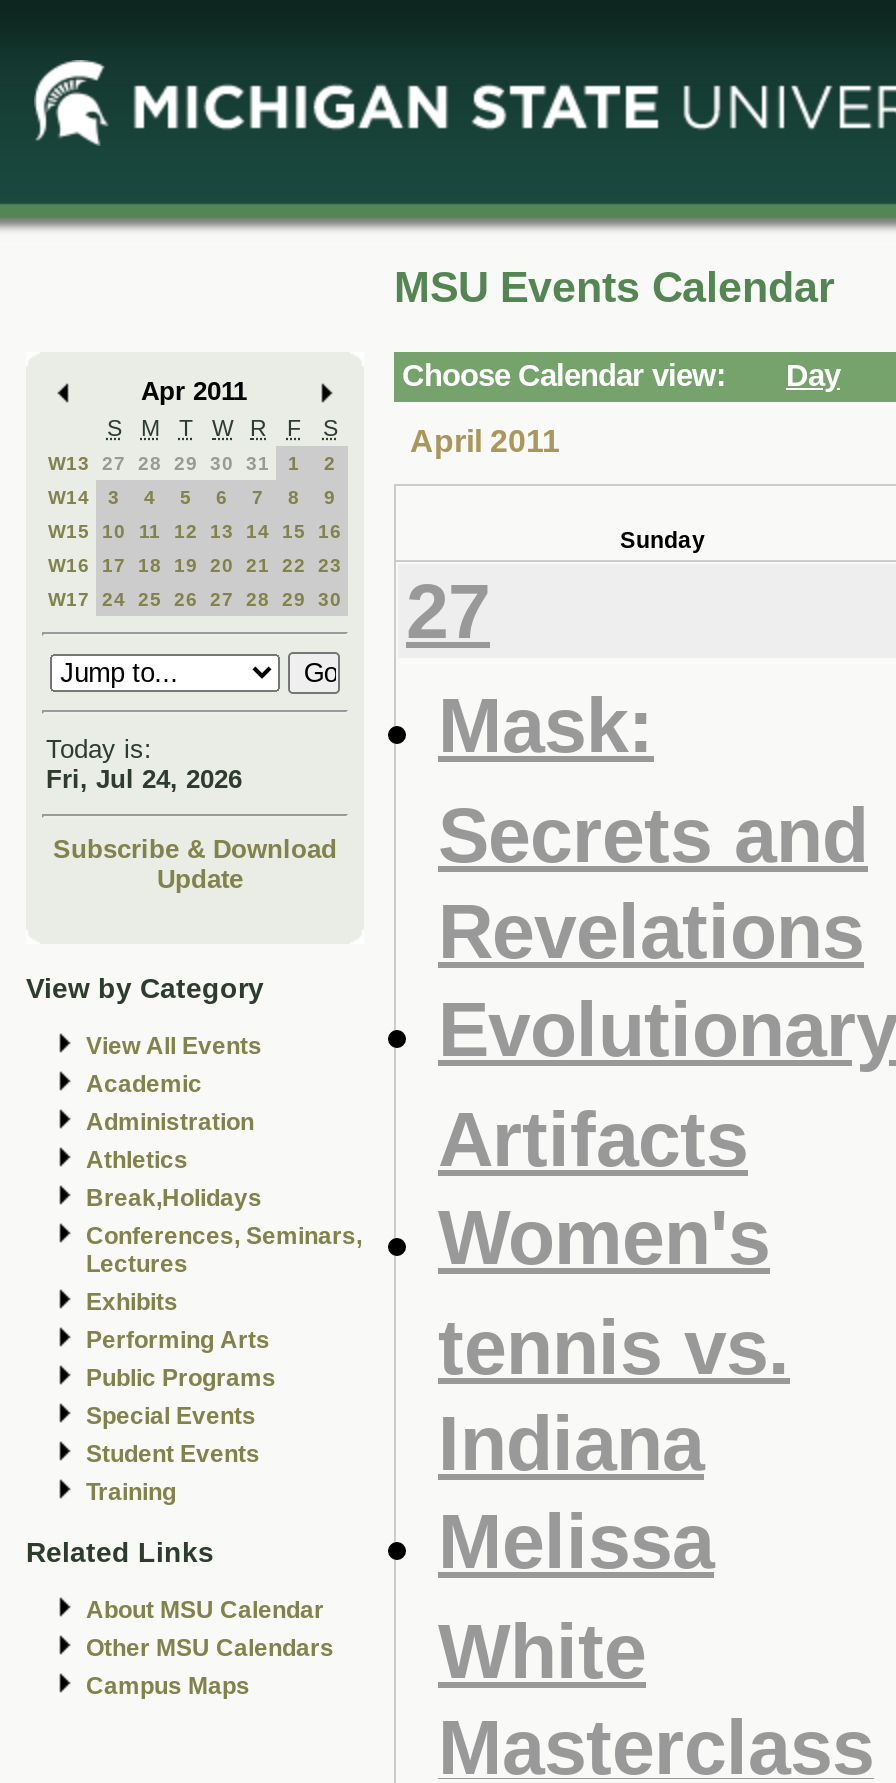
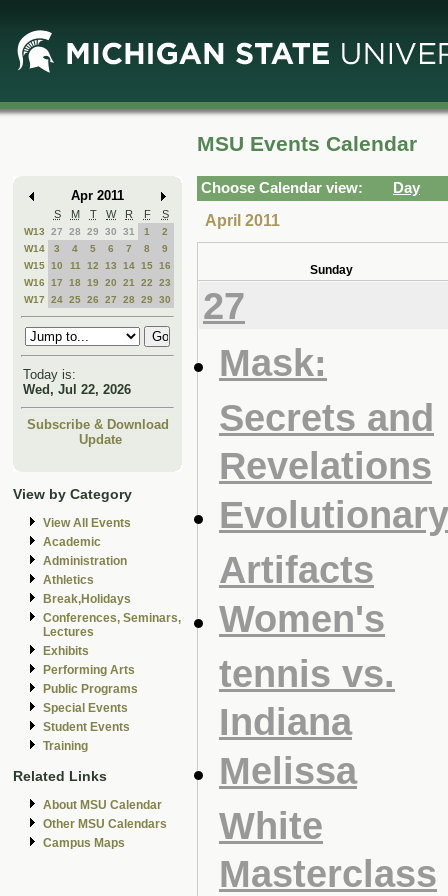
- Fri, Jul 24, 2026
+ Wed, Jul 22, 2026
